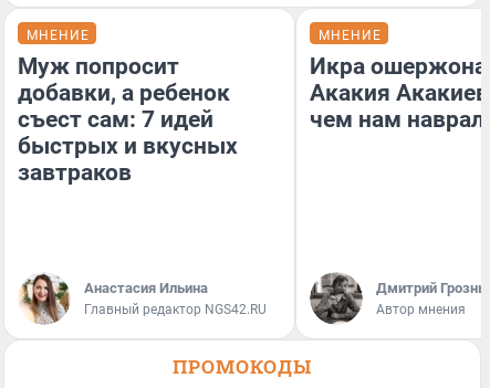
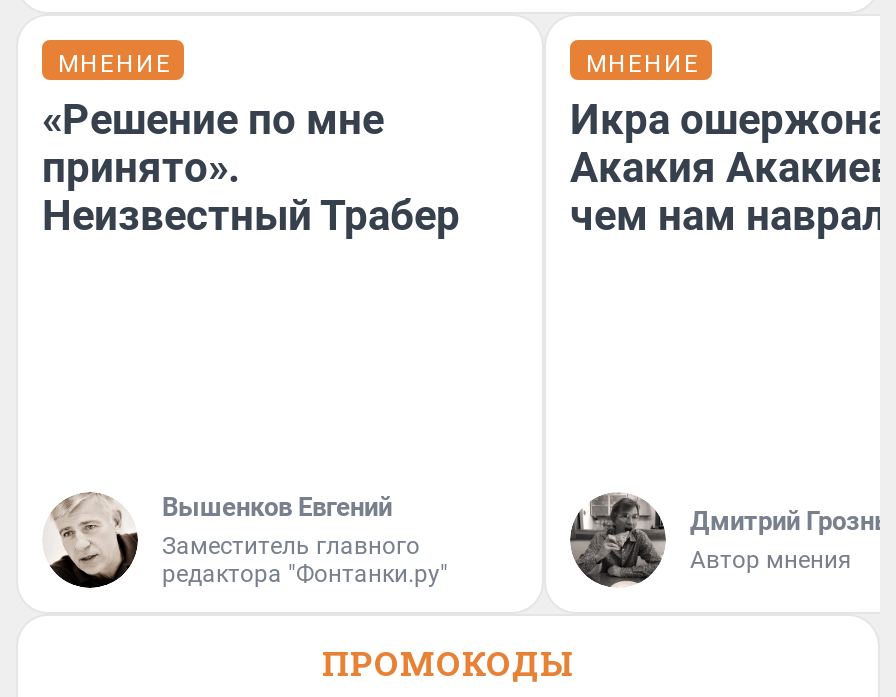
- Муж попросит
- добавки, а ребенок
- съест сам: 7 идей
- быстрых и вкусных
- завтраков
+ «Решение по мне
+ принято».
+ Неизвестный Трабер

- [image]
- Анастасия Ильина
- Главный редактор NGS42.RU
+ [image]
+ Вышенков Евгений
+ Заместитель главного
+ редактора "Фонтанки.ру"
